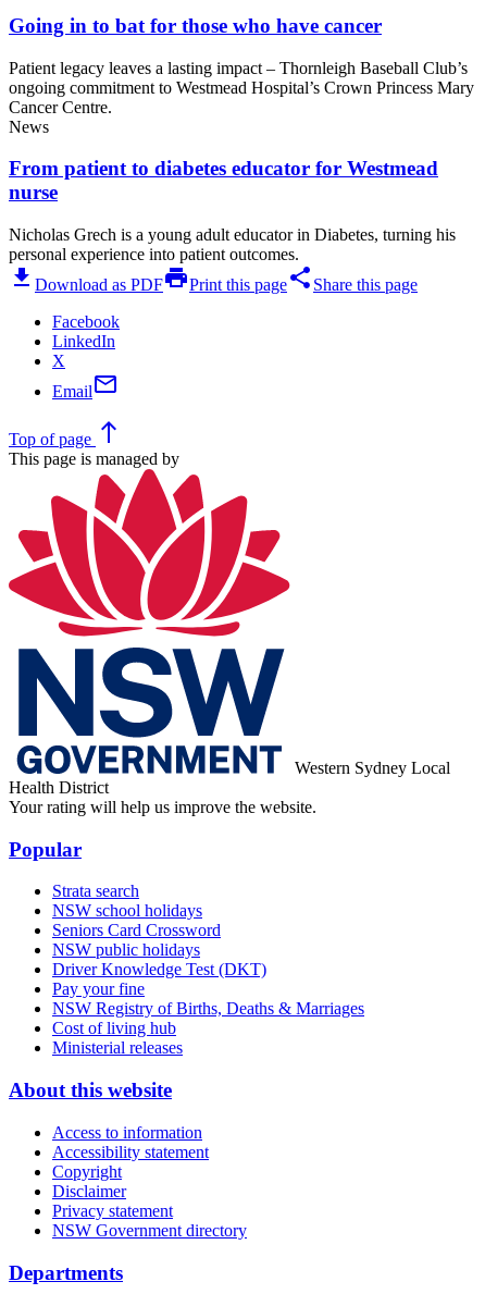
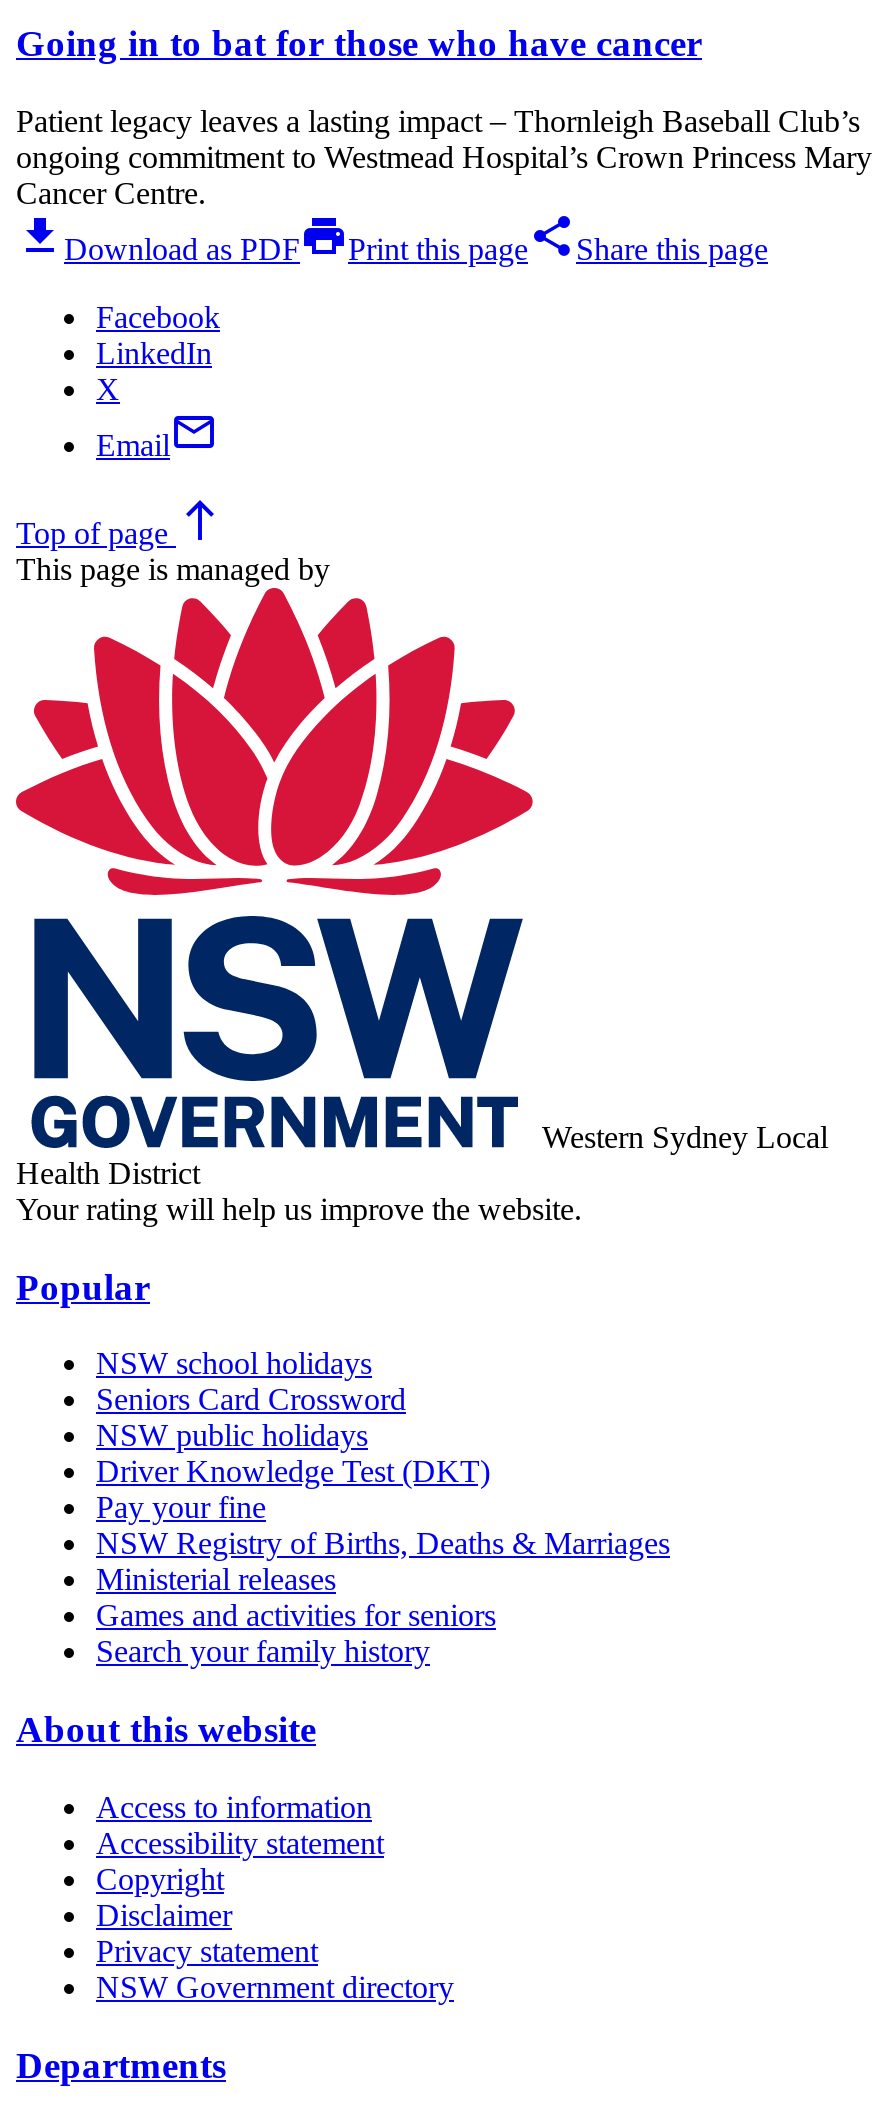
- News
- From patient to diabetes educator for Westmead
- nurse
- Nicholas Grech is a young adult educator in Diabetes, turning his
- personal experience into patient outcomes.

- Strata search

moved up: NSW school holidays | Seniors Card Crossword | NSW public holidays | Driver Knowledge Test (DKT) | Pay your fine | NSW Registry of Births, Deaths & Marriages

- Cost of living hub

moved up: Ministerial releases

+ Games and activities for seniors
+ Search your family history
